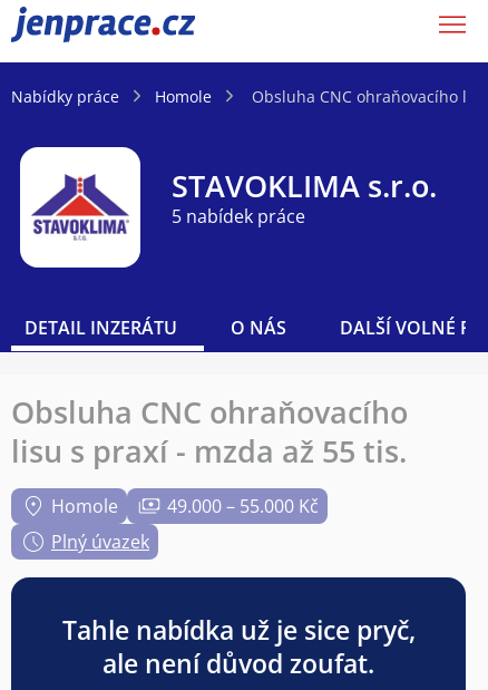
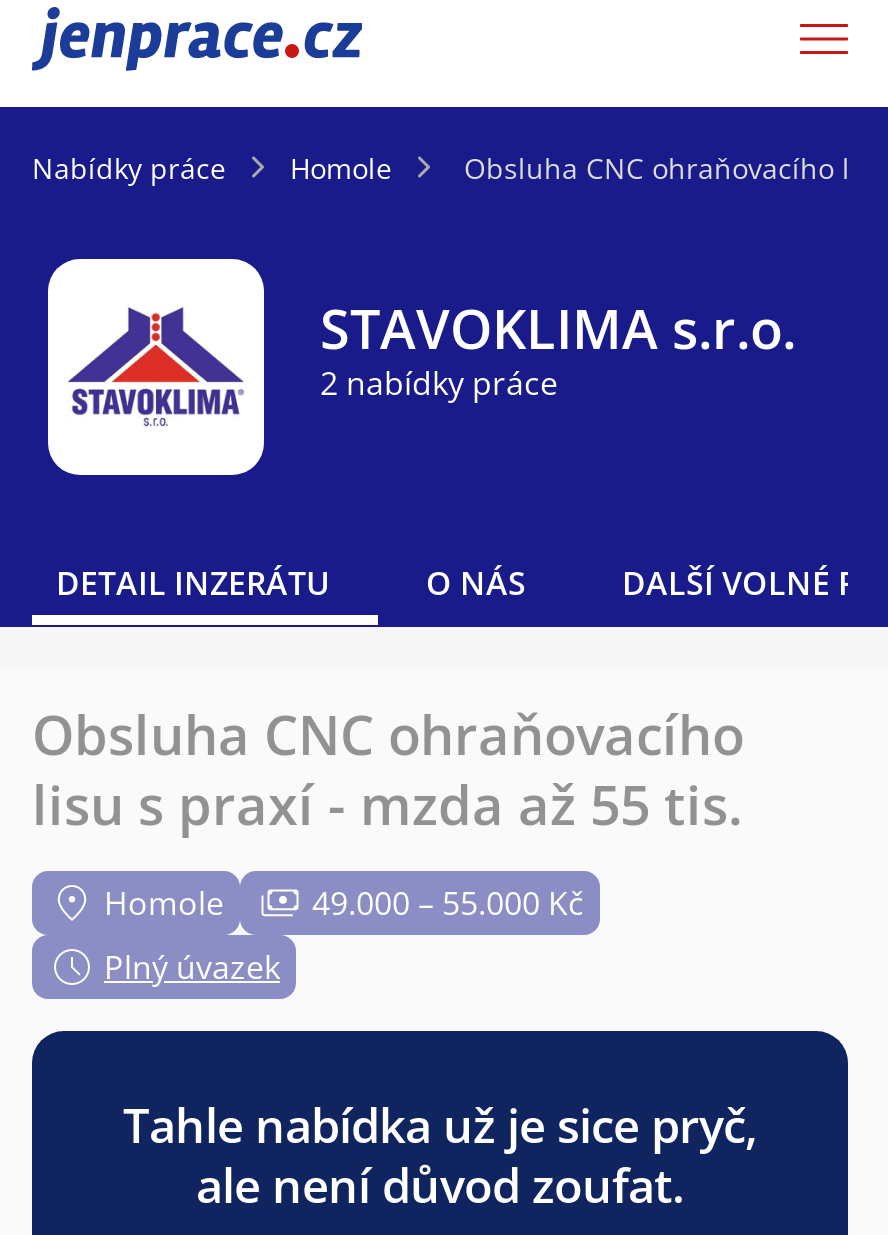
- 5 nabídek práce
+ 2 nabídky práce
